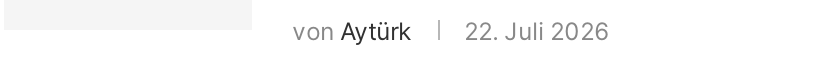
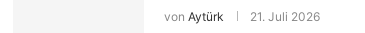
- von Aytürk 22. Juli 2026
+ von Aytürk 21. Juli 2026
